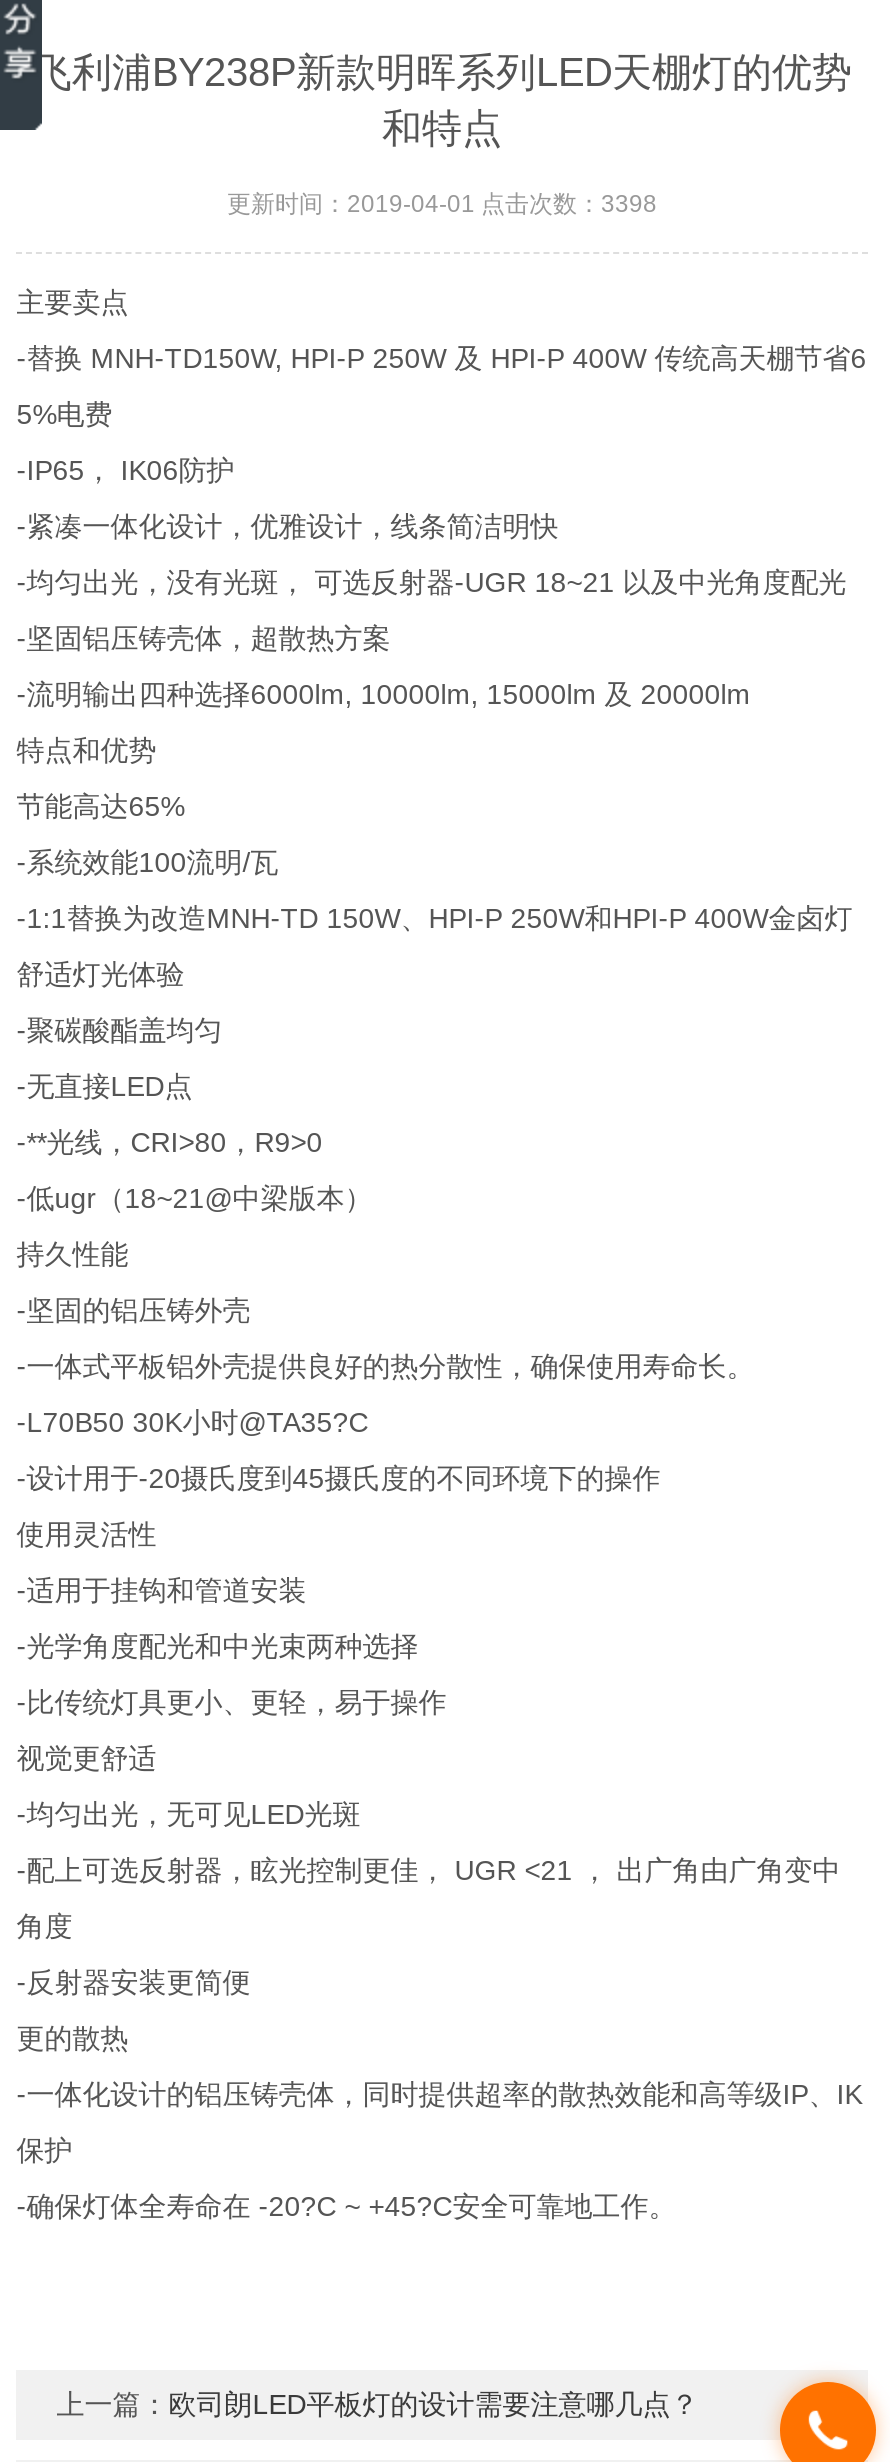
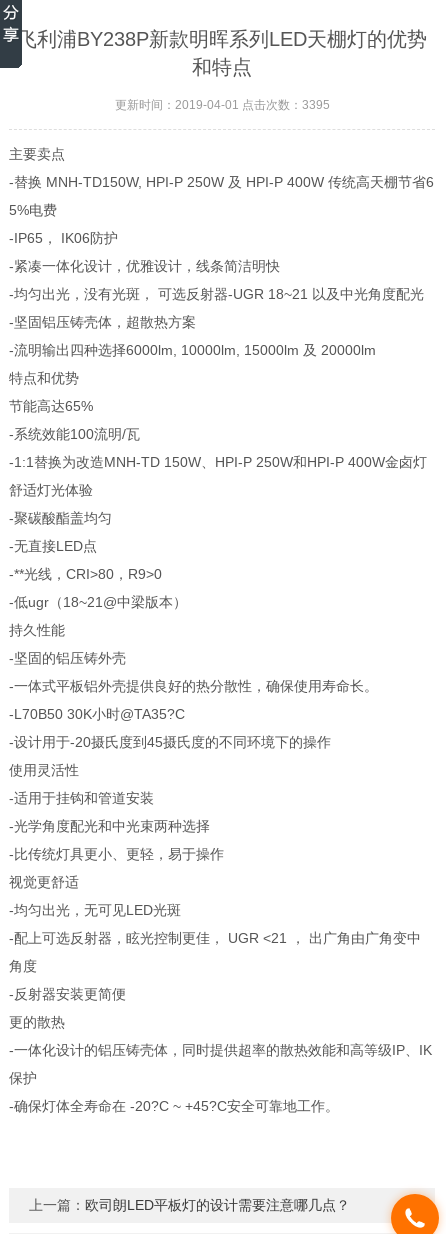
- 更新时间：2019-04-01 点击次数：3398
+ 更新时间：2019-04-01 点击次数：3395
